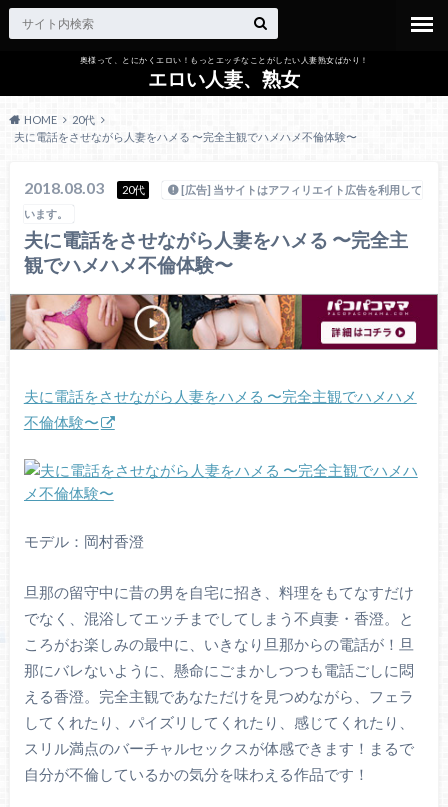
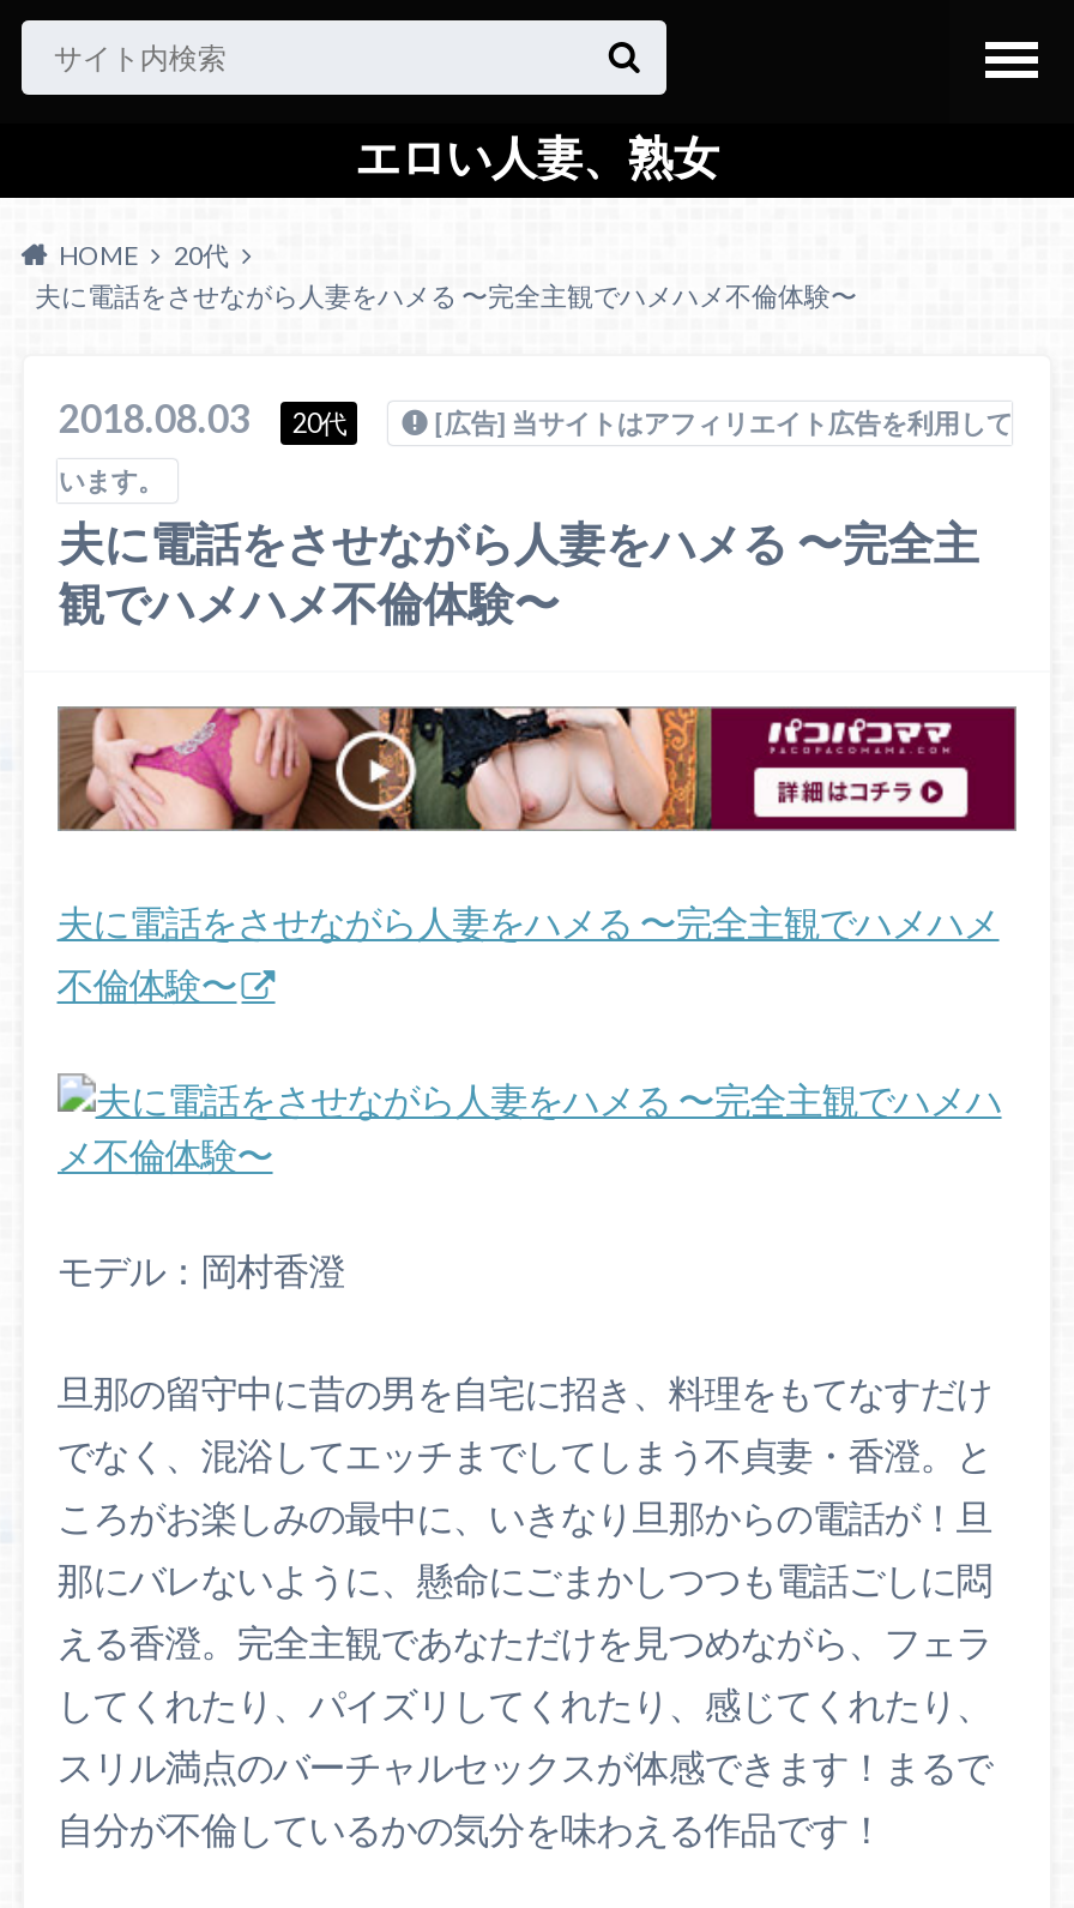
- 奥様って、とにかくエロい！もっとエッチなことがしたい人妻熟女ばかり！

- [image]
+ [image]
